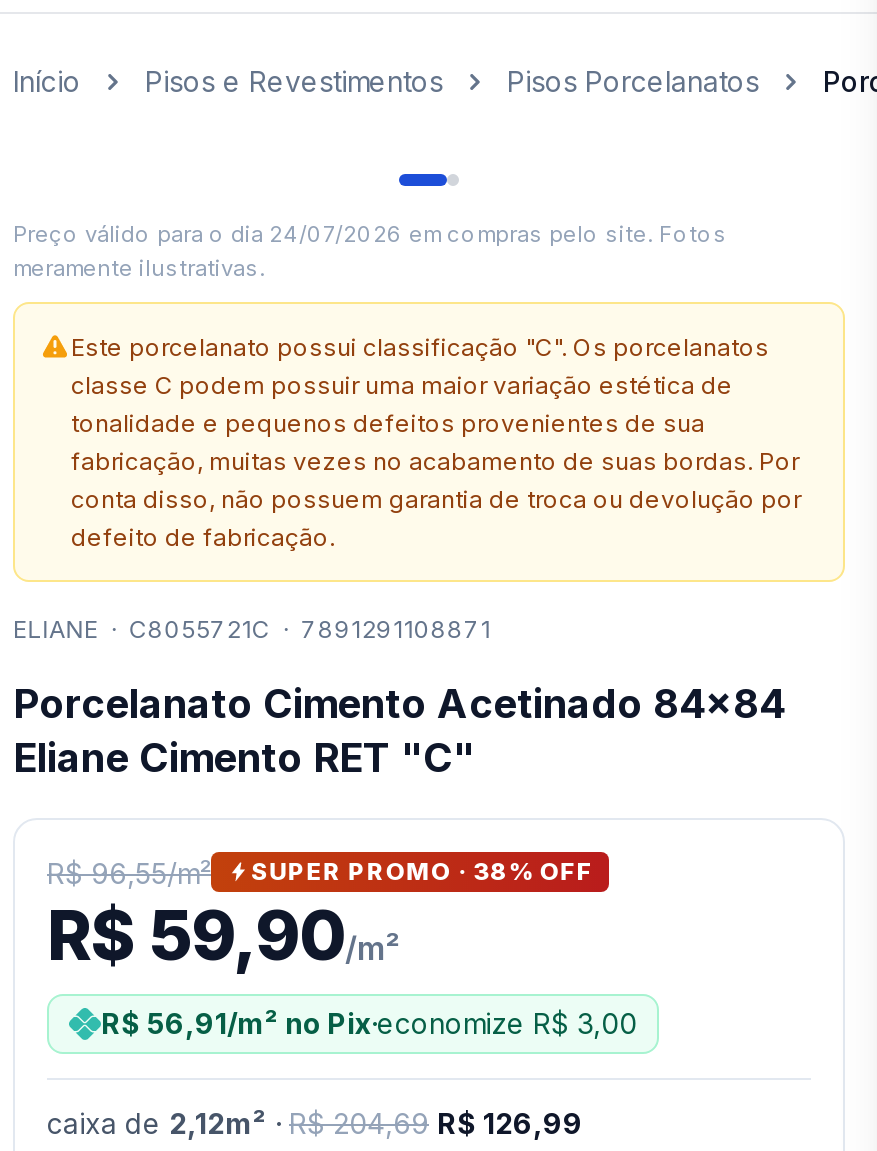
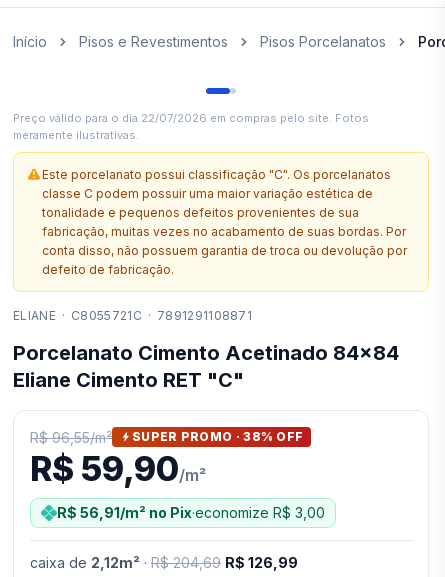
- Preço válido para o dia 24/07/2026 em compras pelo site. Fotos
+ Preço válido para o dia 22/07/2026 em compras pelo site. Fotos
